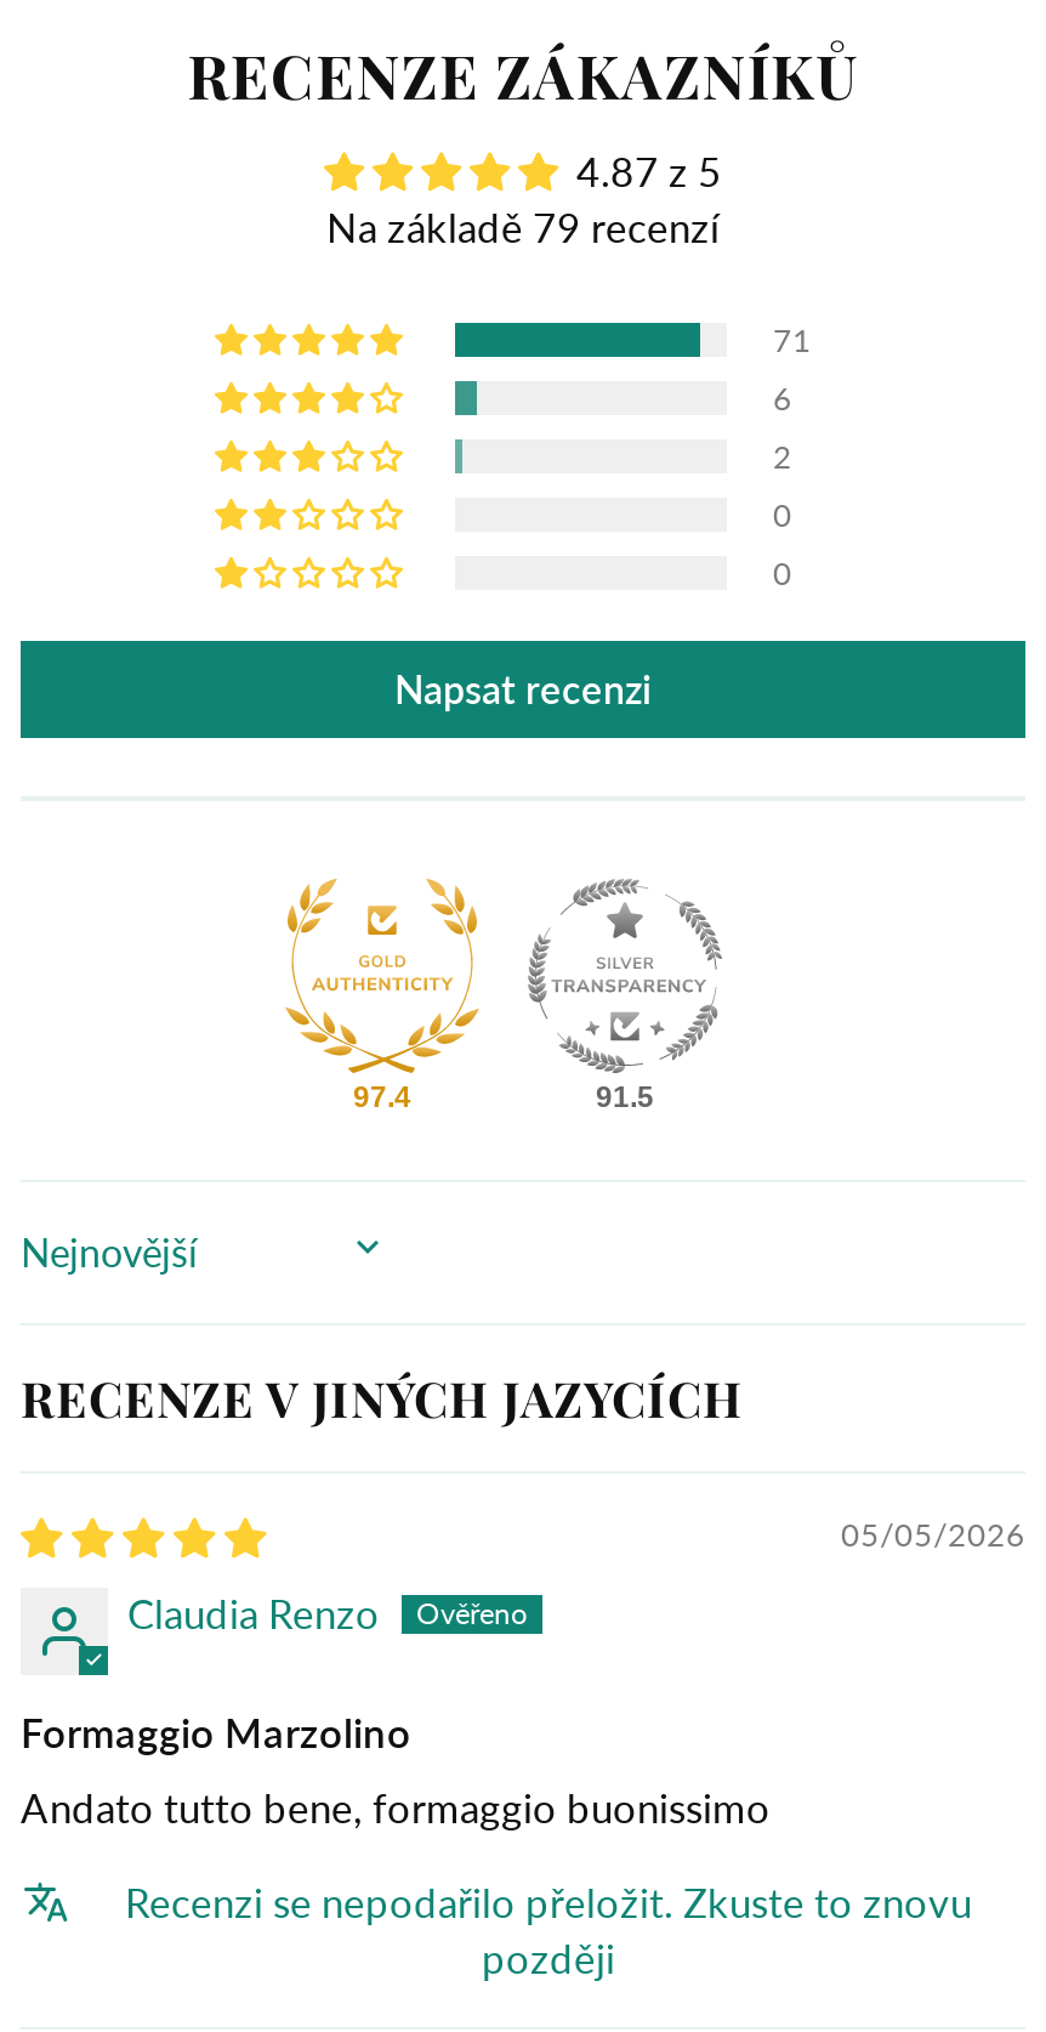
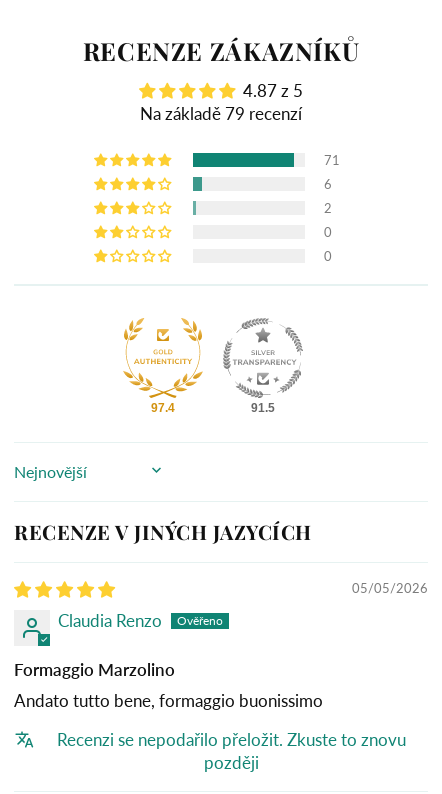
- Napsat recenzi
